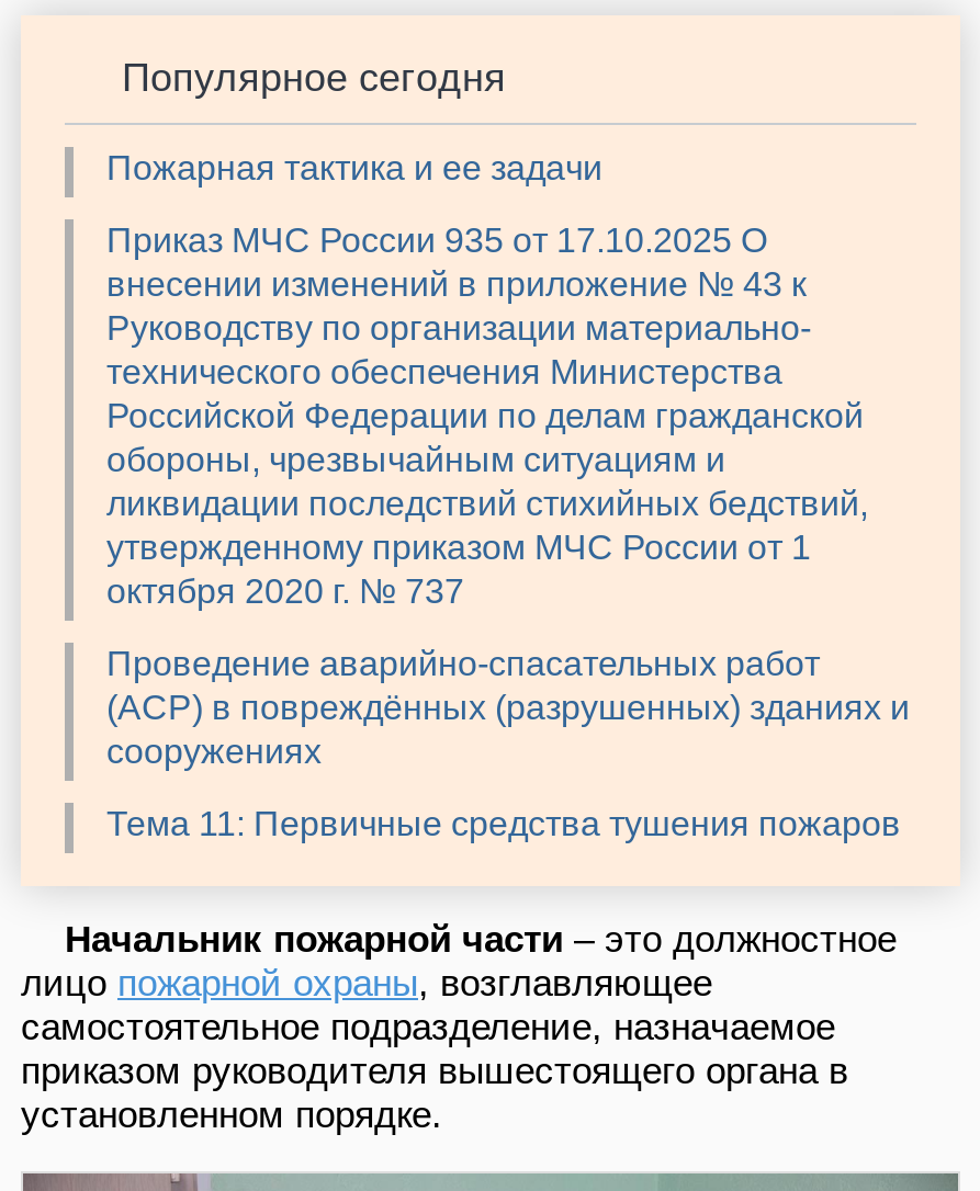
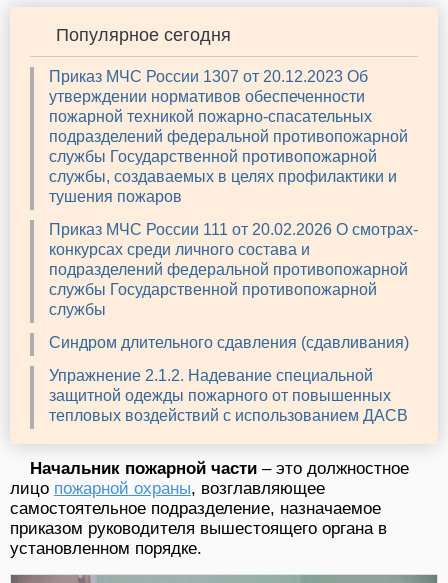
- Пожарная тактика и ее задачи
+ Приказ МЧС России 1307 от 20.12.2023 Об
+ утверждении нормативов обеспеченности
+ пожарной техникой пожарно-спасательных
+ подразделений федеральной противопожарной
+ службы Государственной противопожарной
+ службы, создаваемых в целях профилактики и
+ тушения пожаров

- Приказ МЧС России 935 от 17.10.2025 О
- внесении изменений в приложение № 43 к
- Руководству по организации материально-
- технического обеспечения Министерства
- Российской Федерации по делам гражданской
- обороны, чрезвычайным ситуациям и
- ликвидации последствий стихийных бедствий,
- утвержденному приказом МЧС России от 1
- октября 2020 г. № 737
+ Приказ МЧС России 111 от 20.02.2026 О смотрах-
+ конкурсах среди личного состава и
+ подразделений федеральной противопожарной
+ службы Государственной противопожарной
+ службы

- Проведение аварийно-спасательных работ
- (АСР) в повреждённых (разрушенных) зданиях и
- сооружениях
+ Синдром длительного сдавления (сдавливания)

- Тема 11: Первичные средства тушения пожаров
+ Упражнение 2.1.2. Надевание специальной
+ защитной одежды пожарного от повышенных
+ тепловых воздействий с использованием ДАСВ
